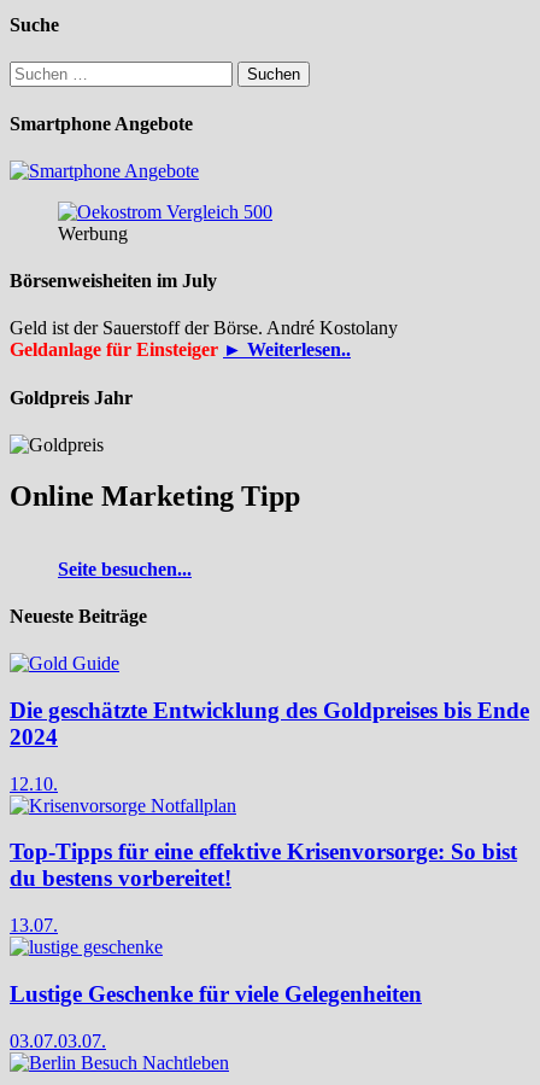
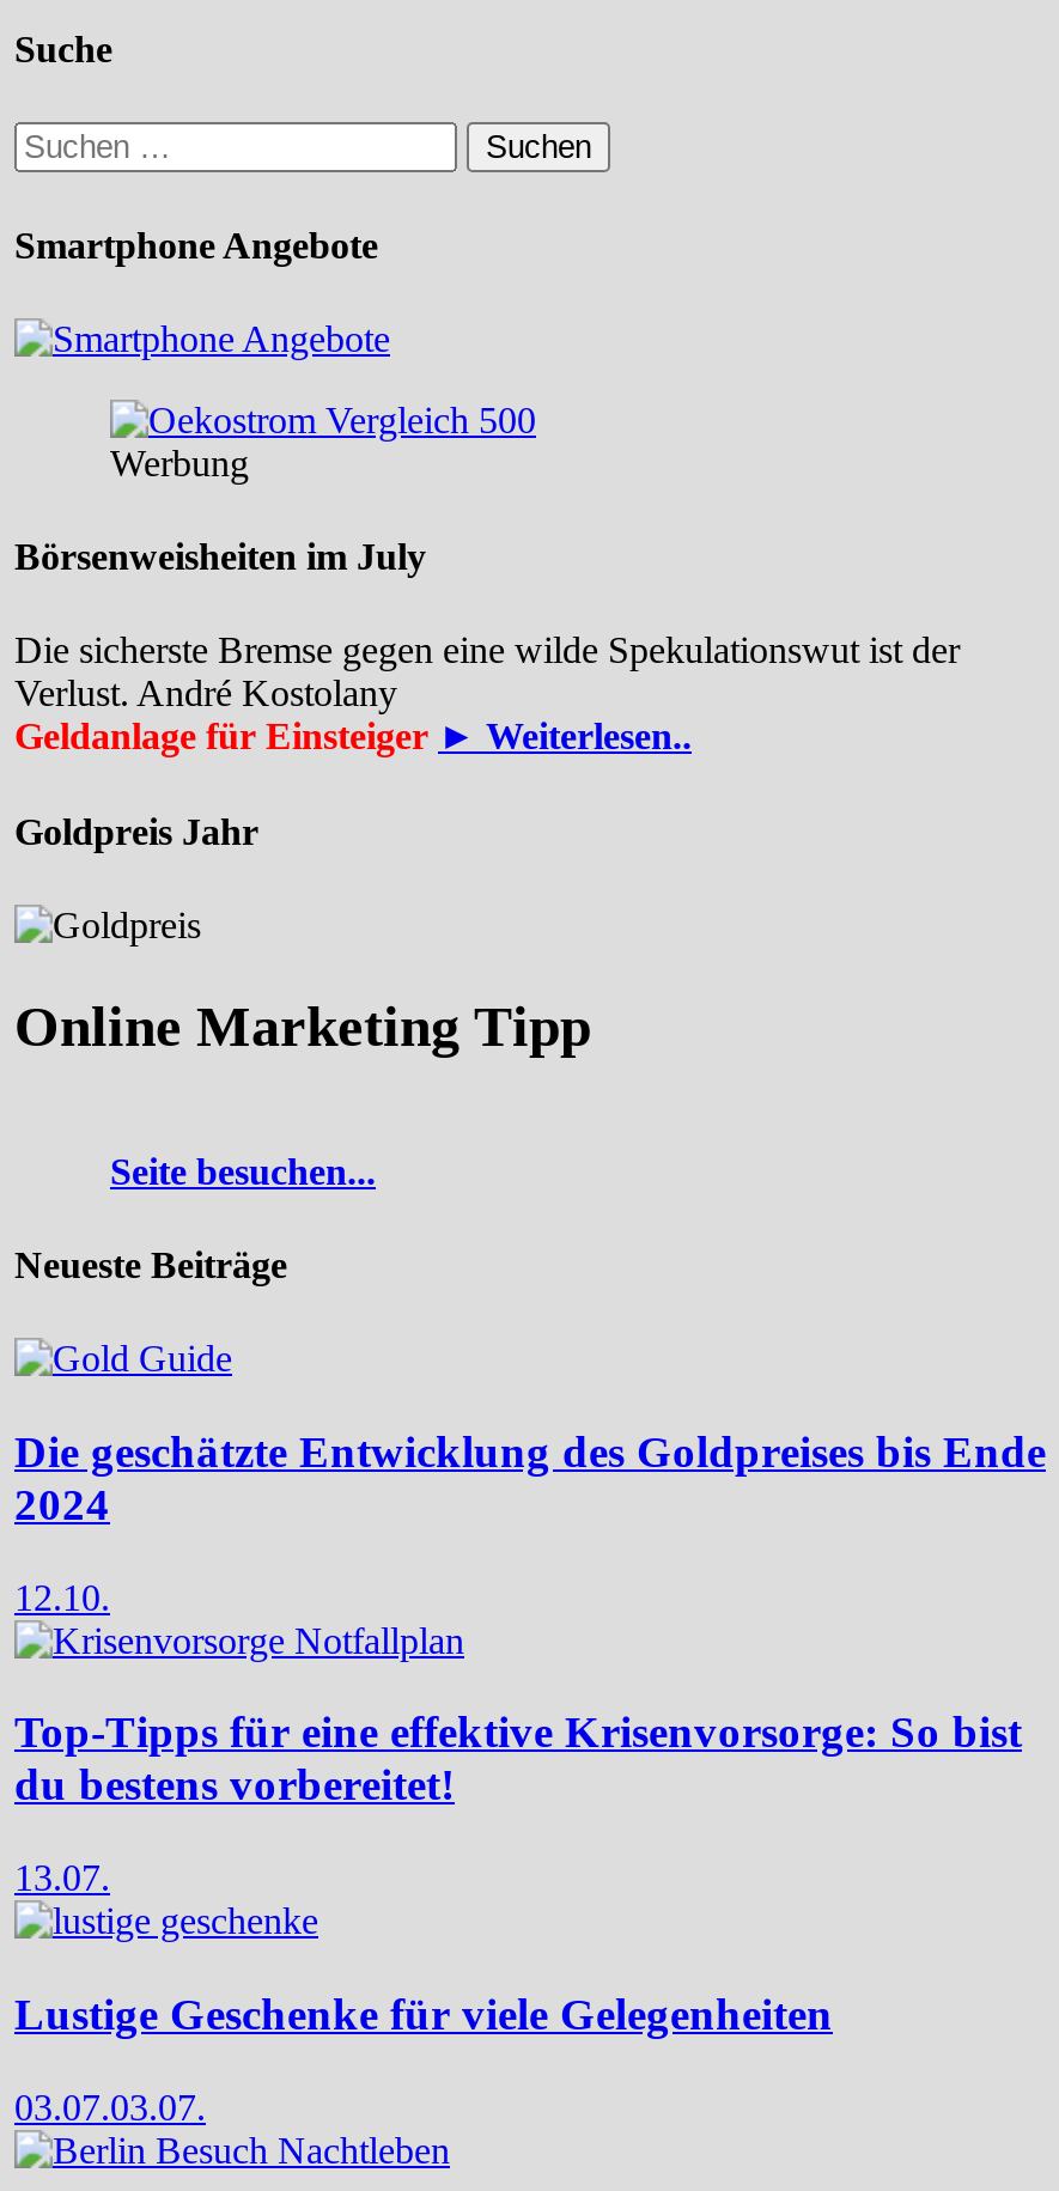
- Geld ist der Sauerstoff der Börse. André Kostolany
+ Die sicherste Bremse gegen eine wilde Spekulationswut ist der
+ Verlust. André Kostolany
